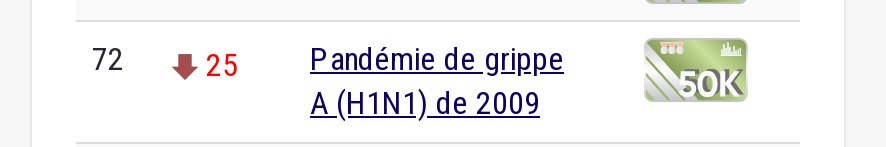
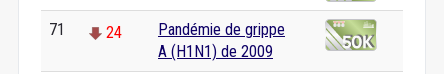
- 72
+ 71

- 25
+ 24
